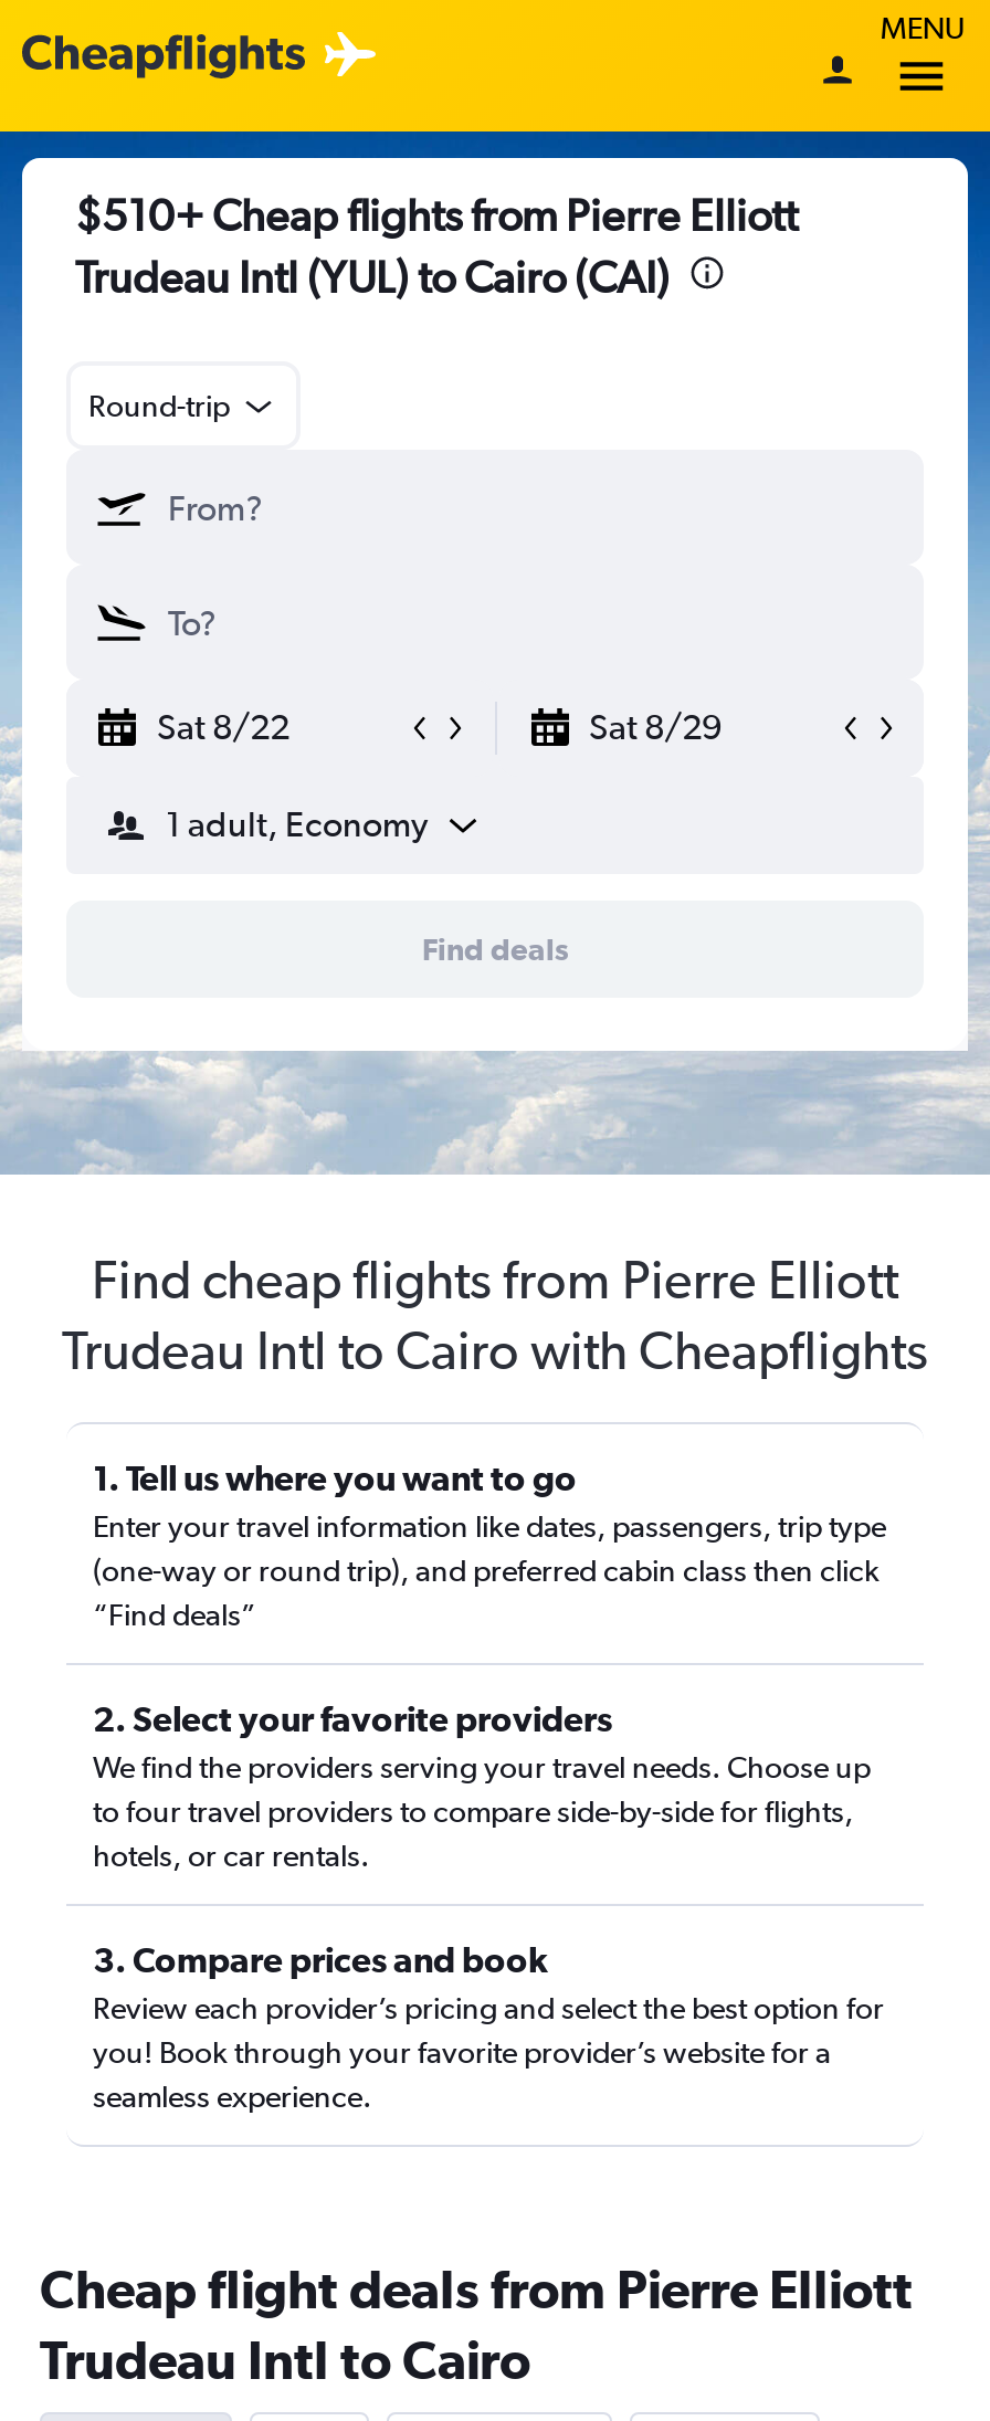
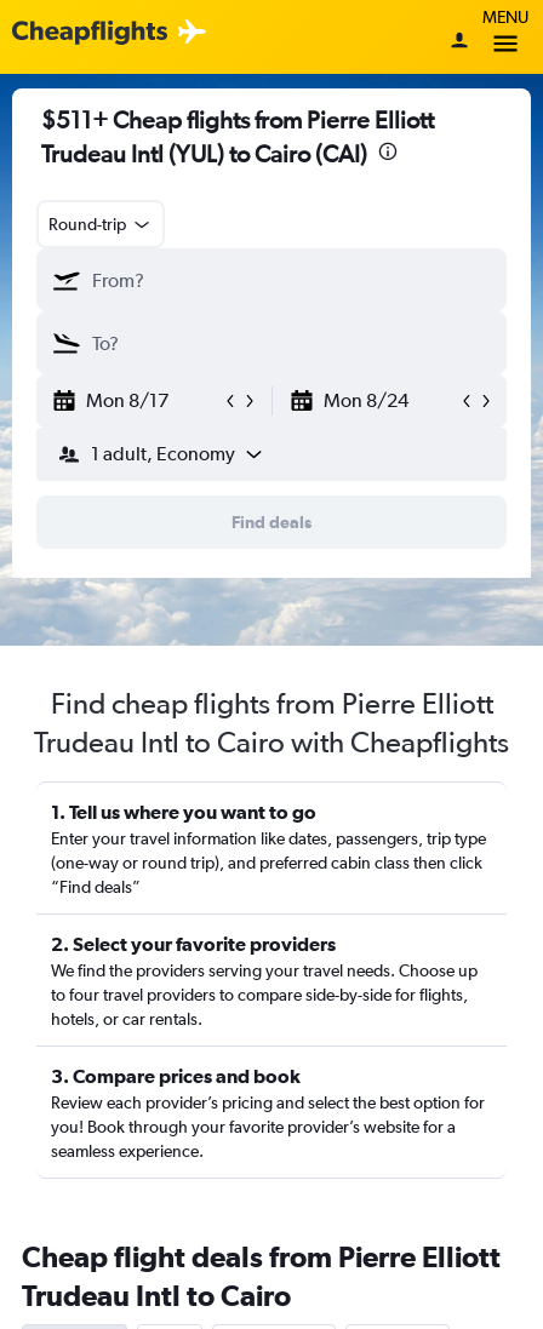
- $510+ Cheap flights from Pierre Elliott
+ $511+ Cheap flights from Pierre Elliott

- Sat 8/22
- Sat 8/29
+ Mon 8/17
+ Mon 8/24
